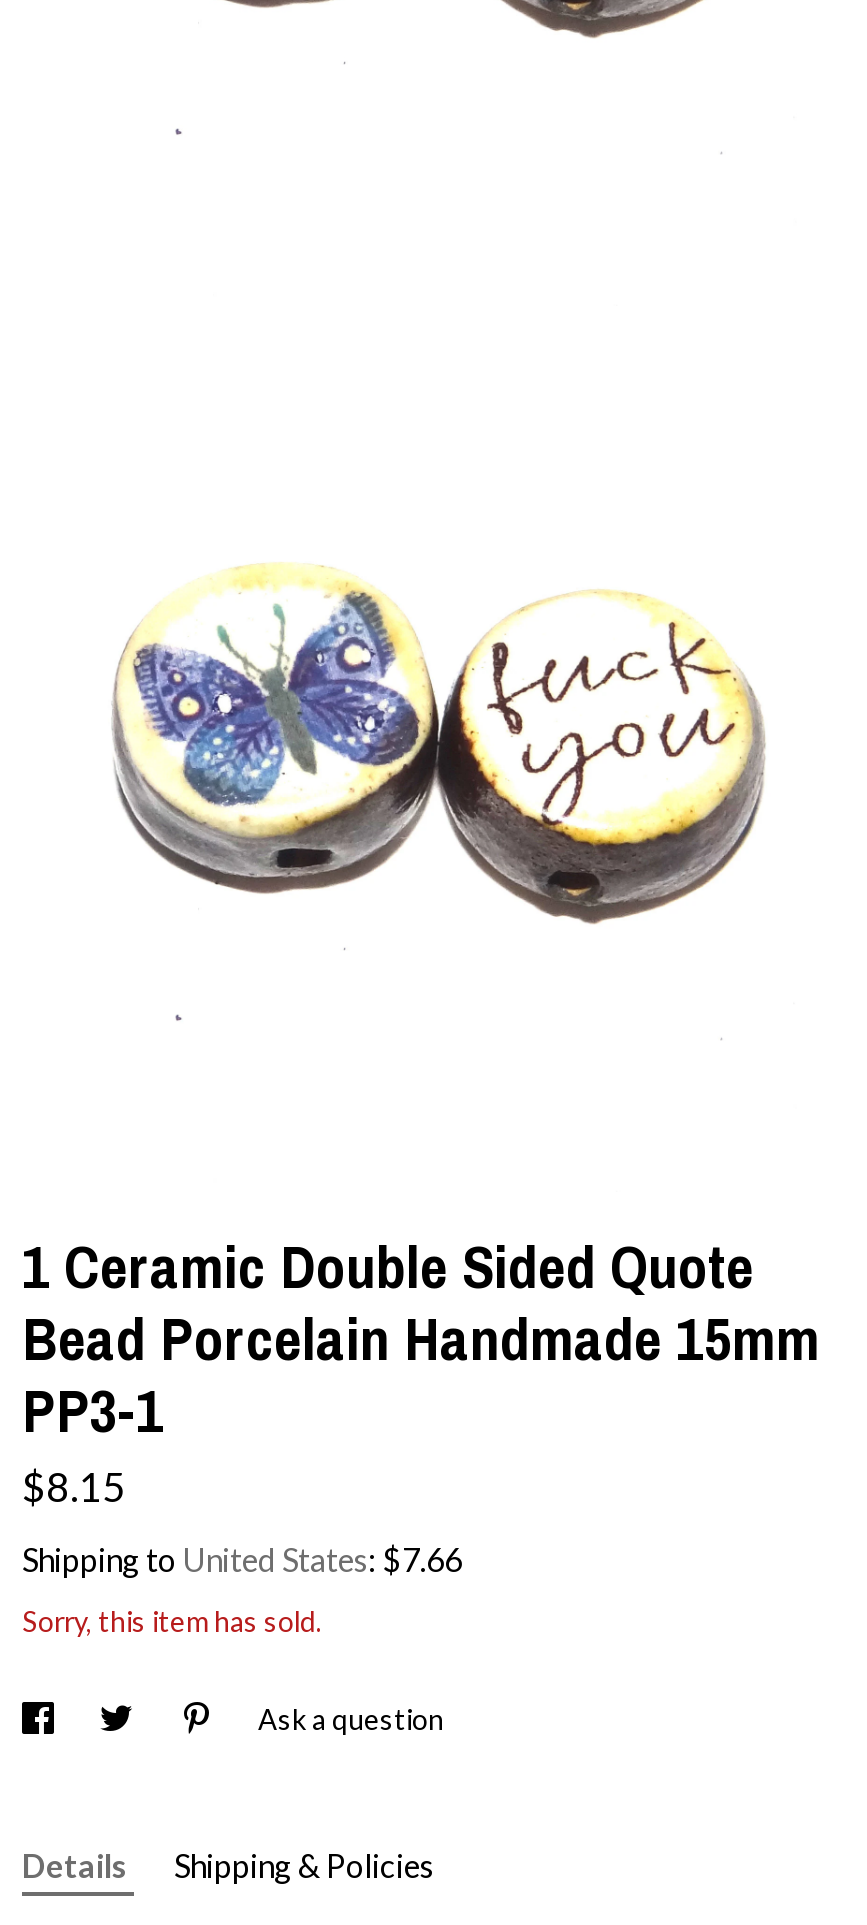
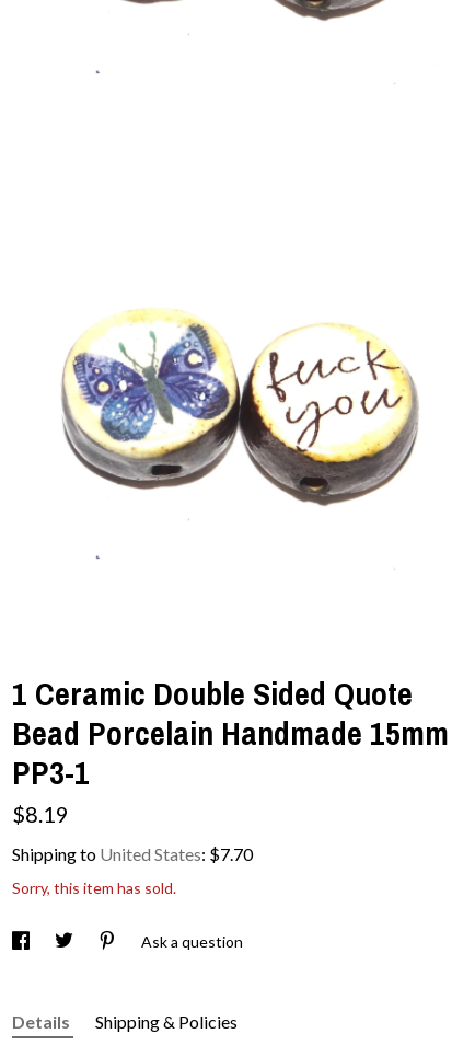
- $8.15
+ $8.19

- Shipping to United States: $7.66
+ Shipping to United States: $7.70
